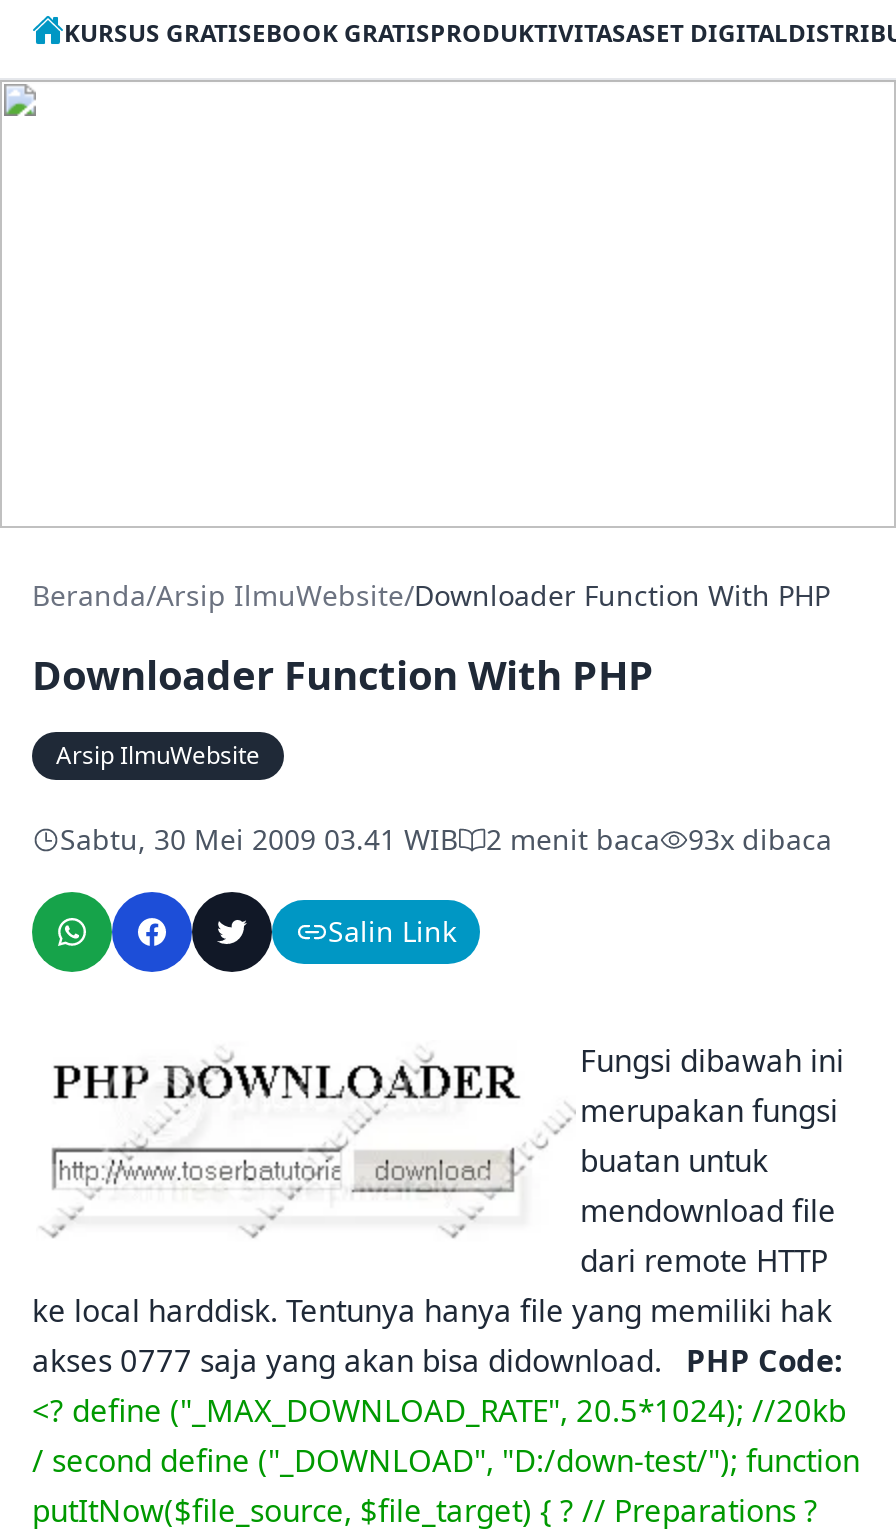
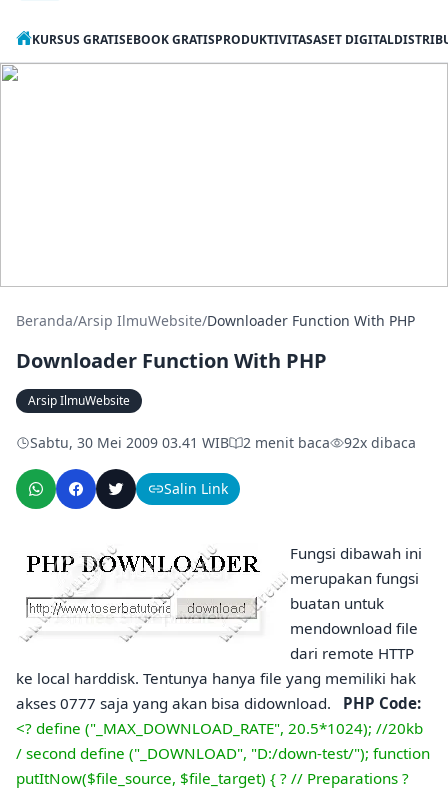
- Sabtu, 30 Mei 2009 03.41 WIB 2 menit baca 93x dibaca
+ Sabtu, 30 Mei 2009 03.41 WIB 2 menit baca 92x dibaca
